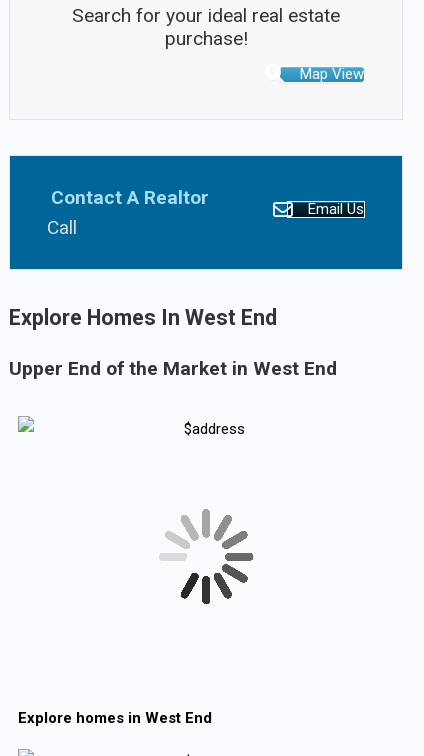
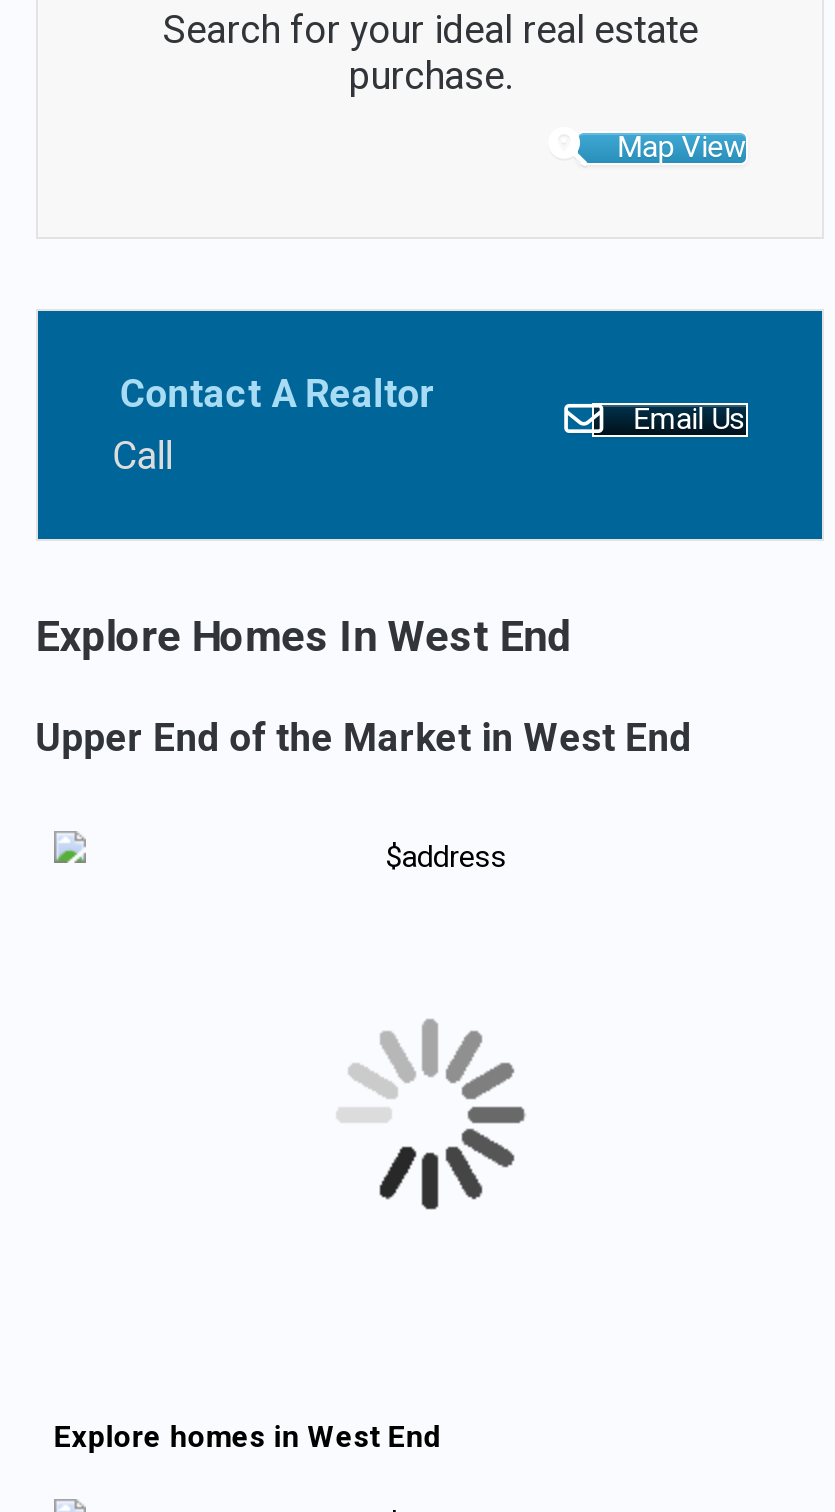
- purchase!
+ purchase.
